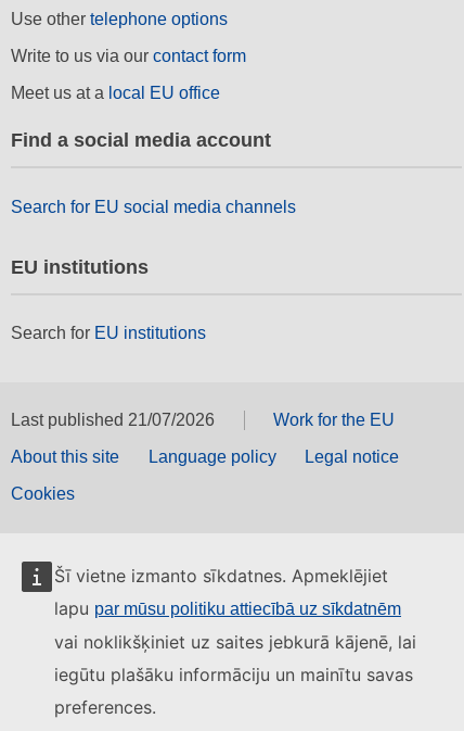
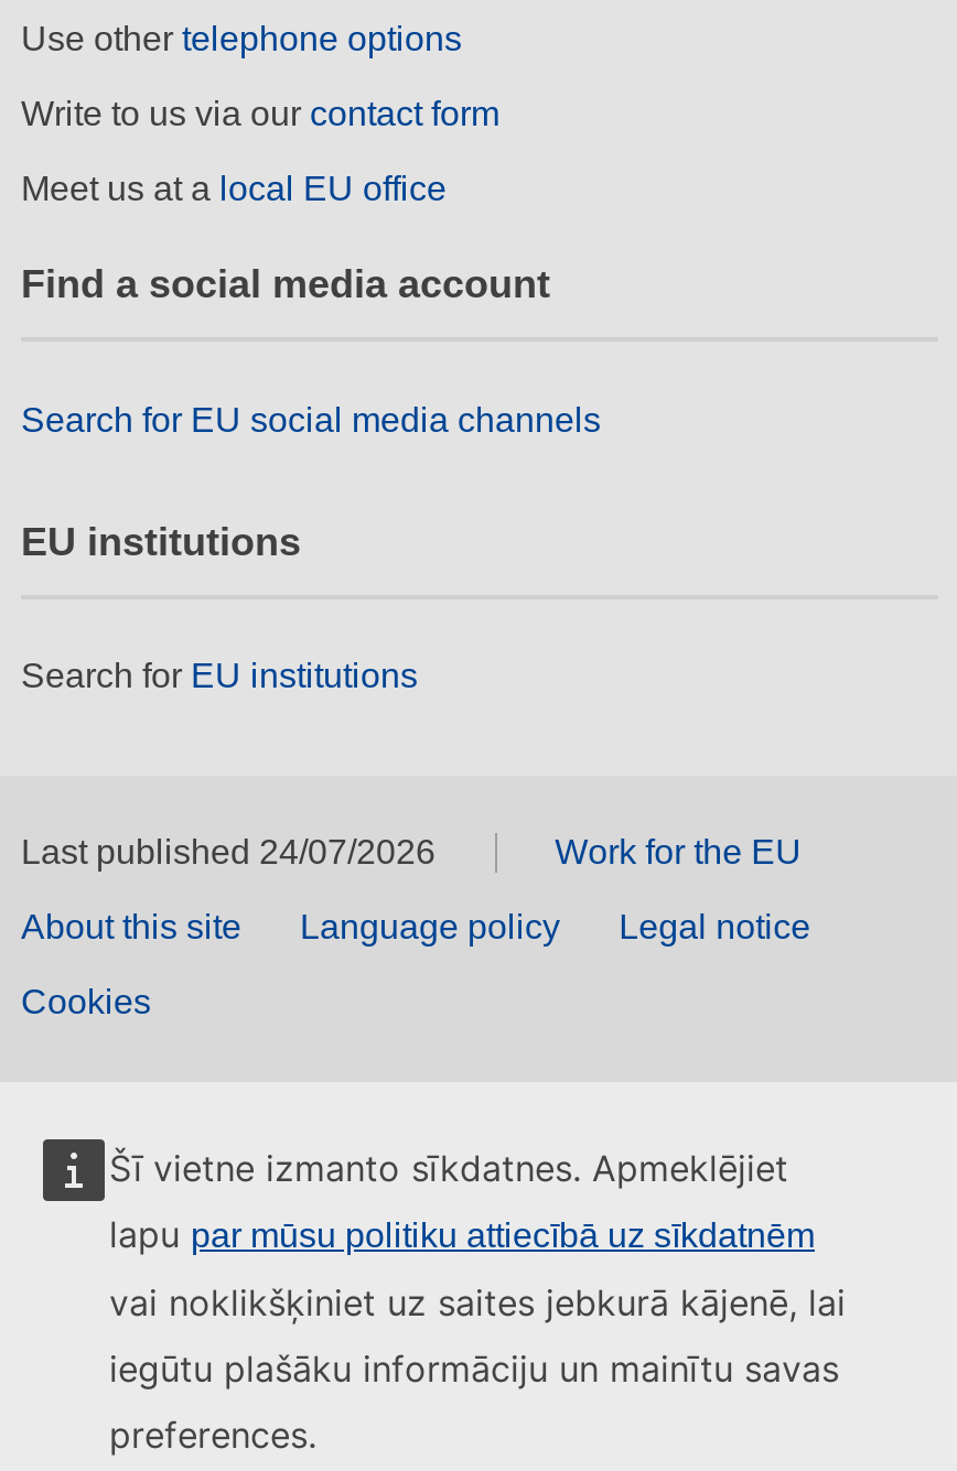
- Last published 21/07/2026
+ Last published 24/07/2026
